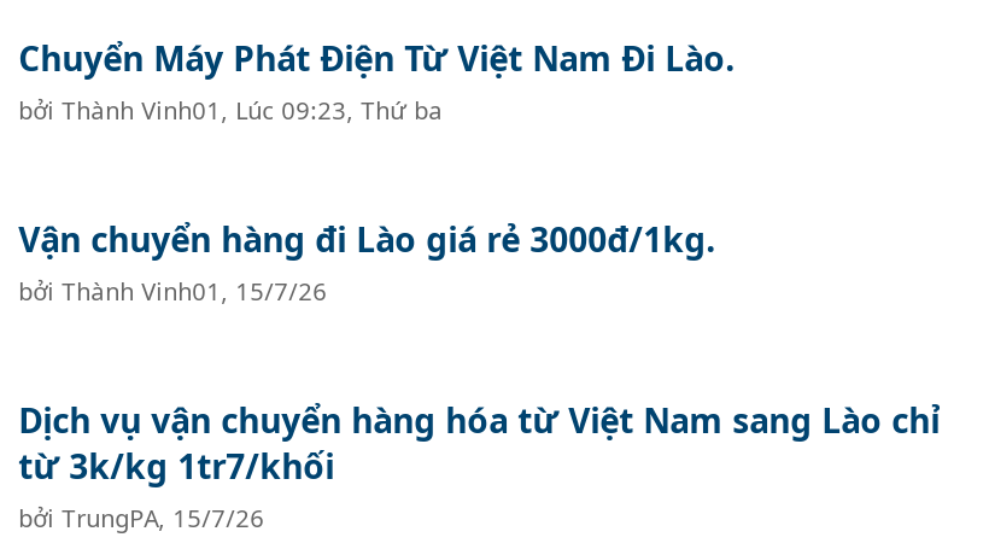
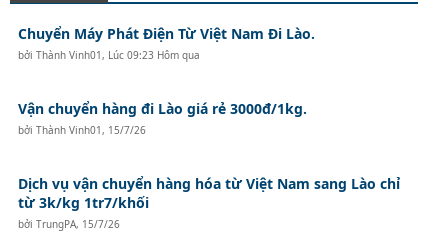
- bởi Thành Vinh01, Lúc 09:23, Thứ ba
+ bởi Thành Vinh01, Lúc 09:23 Hôm qua
